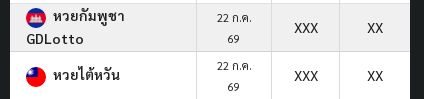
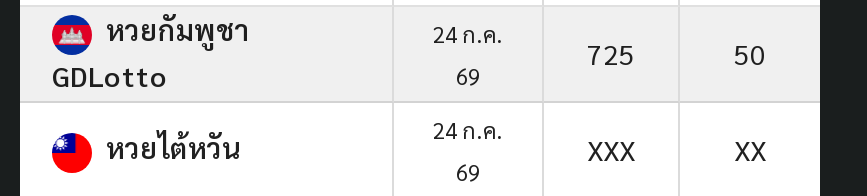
- 22 ก.ค.
+ 24 ก.ค.

- XXX
- XX
+ 725
+ 50

- 22 ก.ค.
+ 24 ก.ค.
